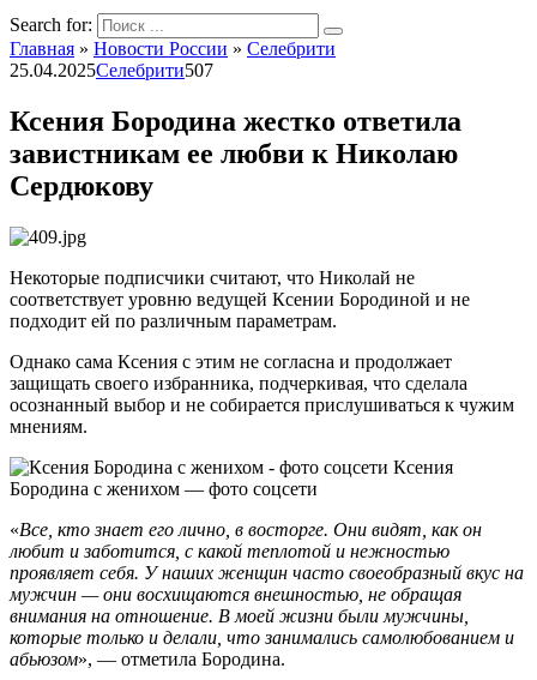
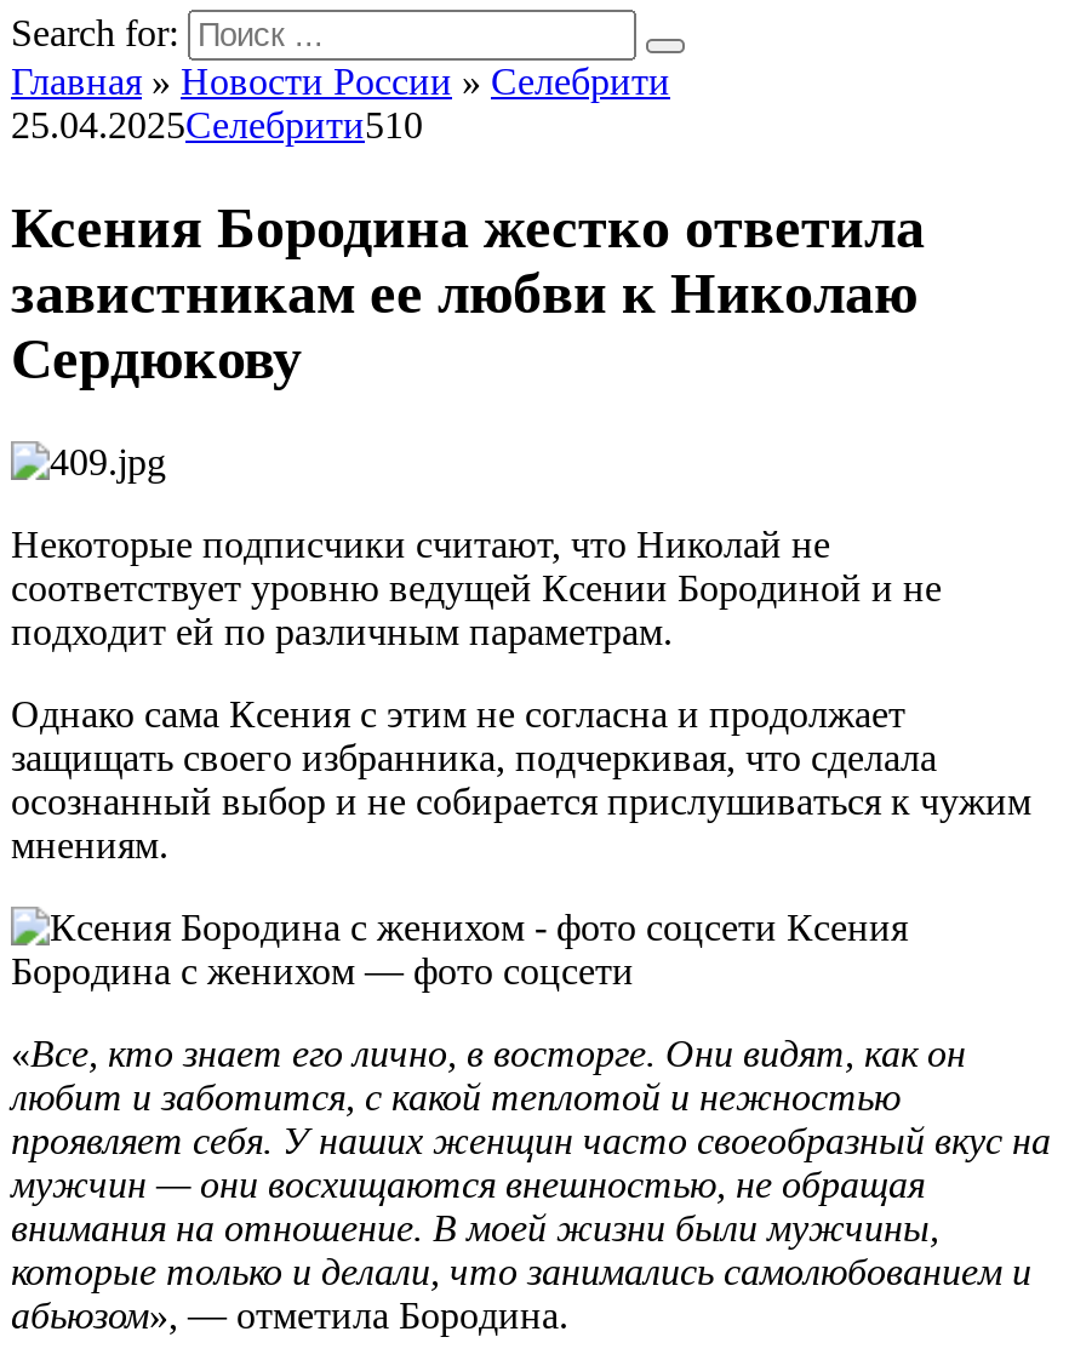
- 25.04.2025Селебрити507
+ 25.04.2025Селебрити510
